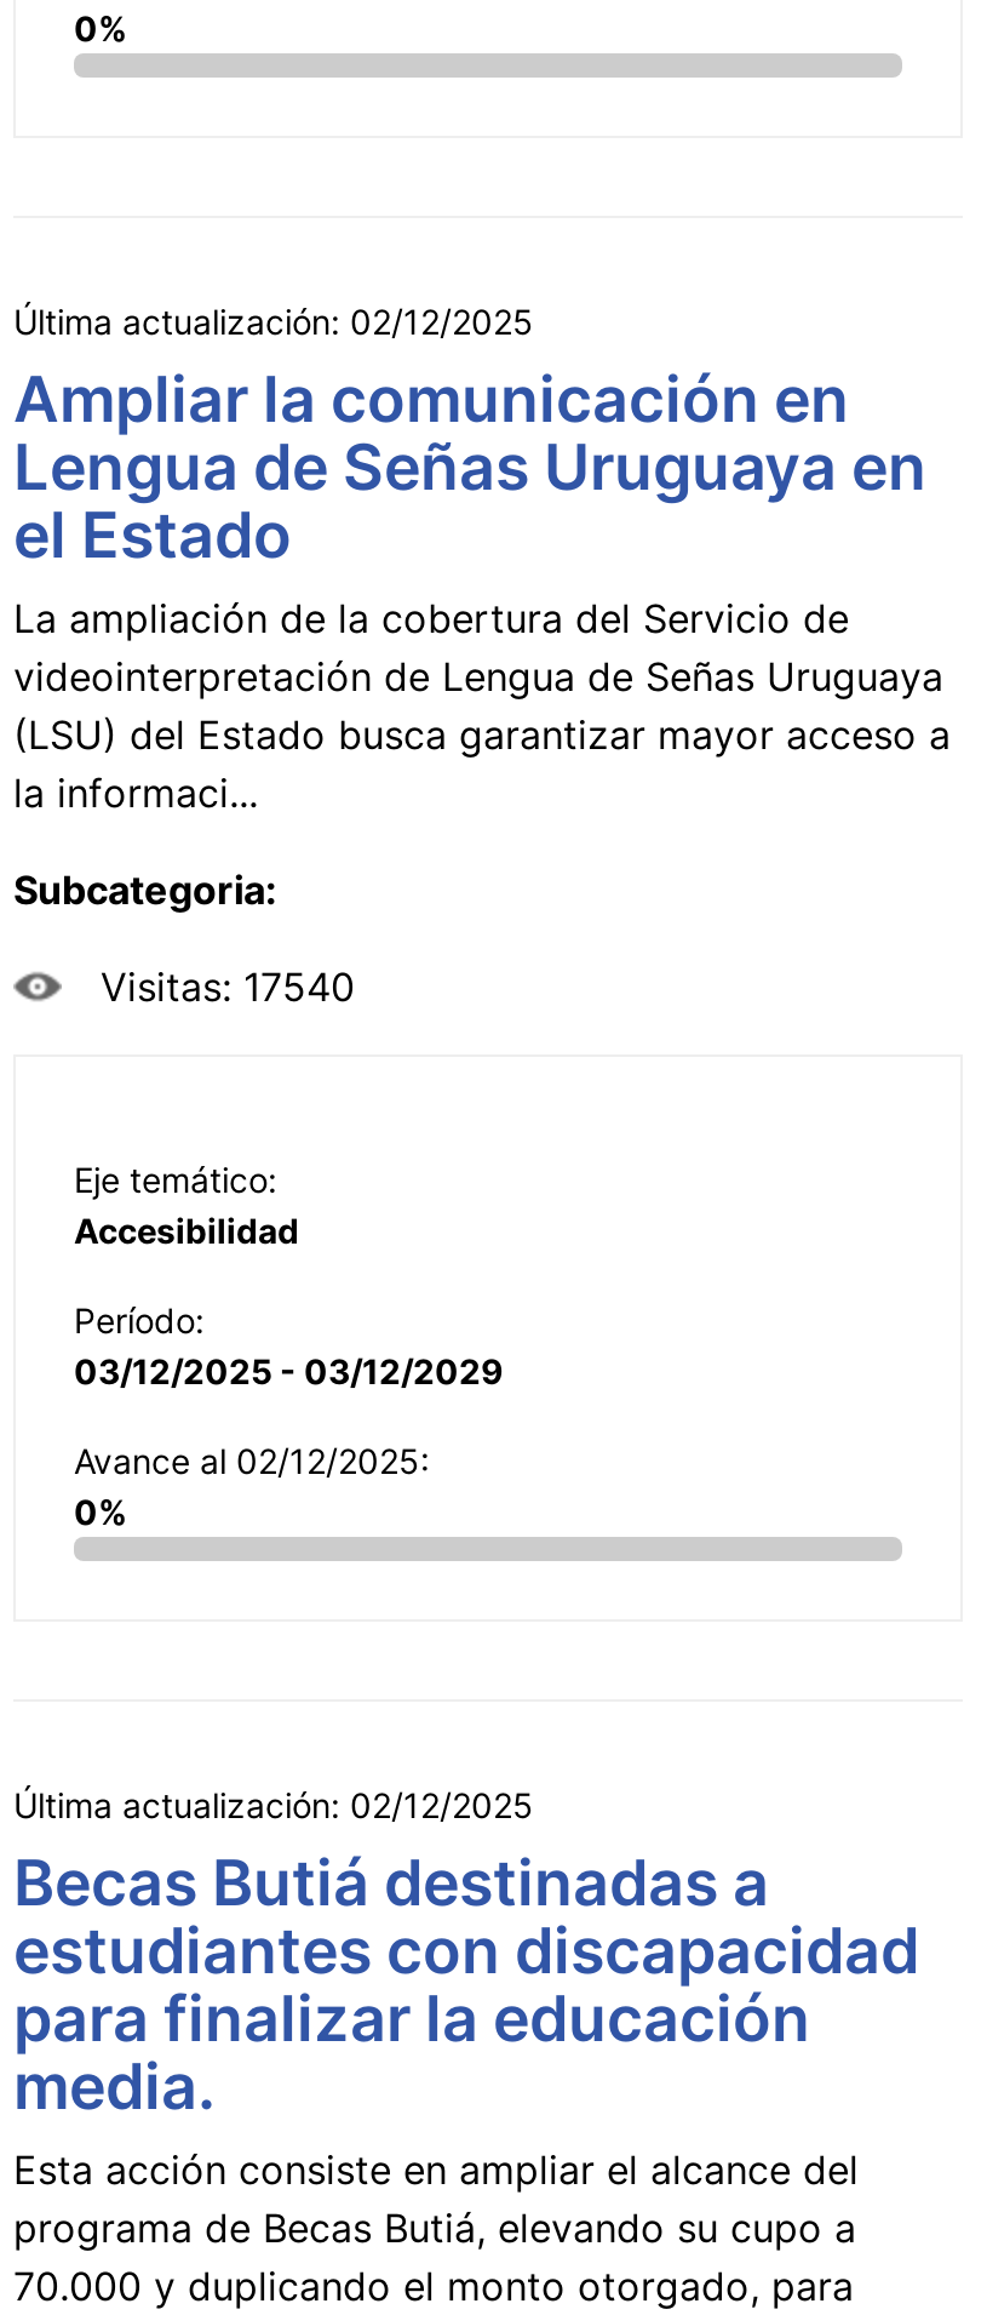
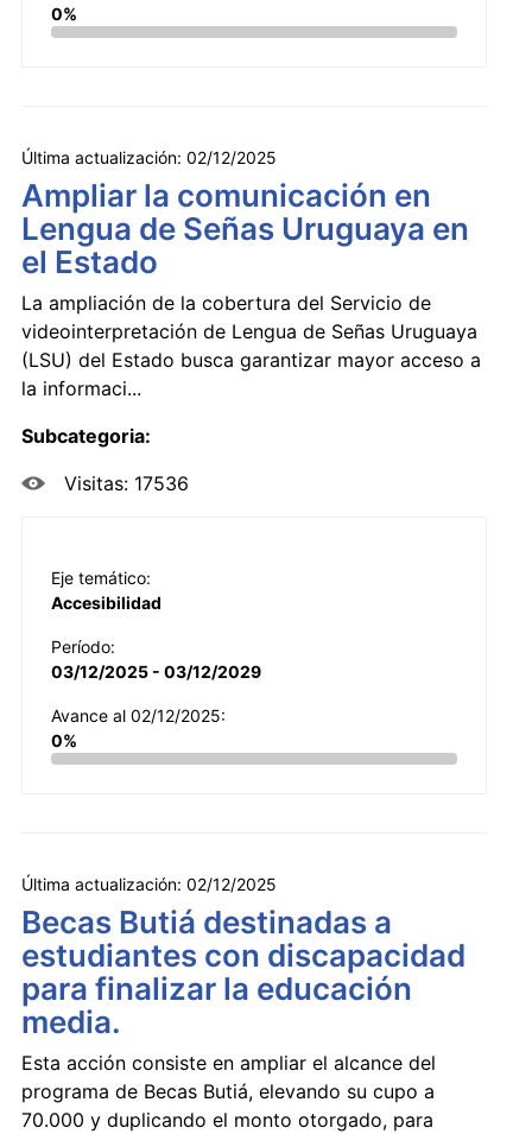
- Visitas: 17540
+ Visitas: 17536
